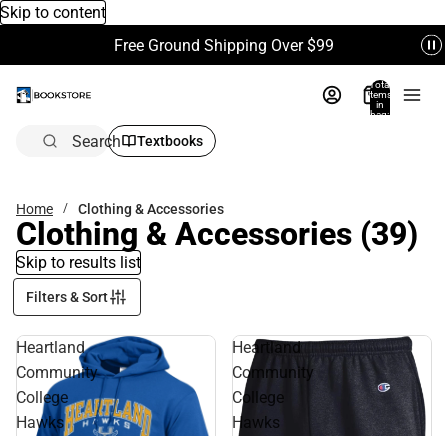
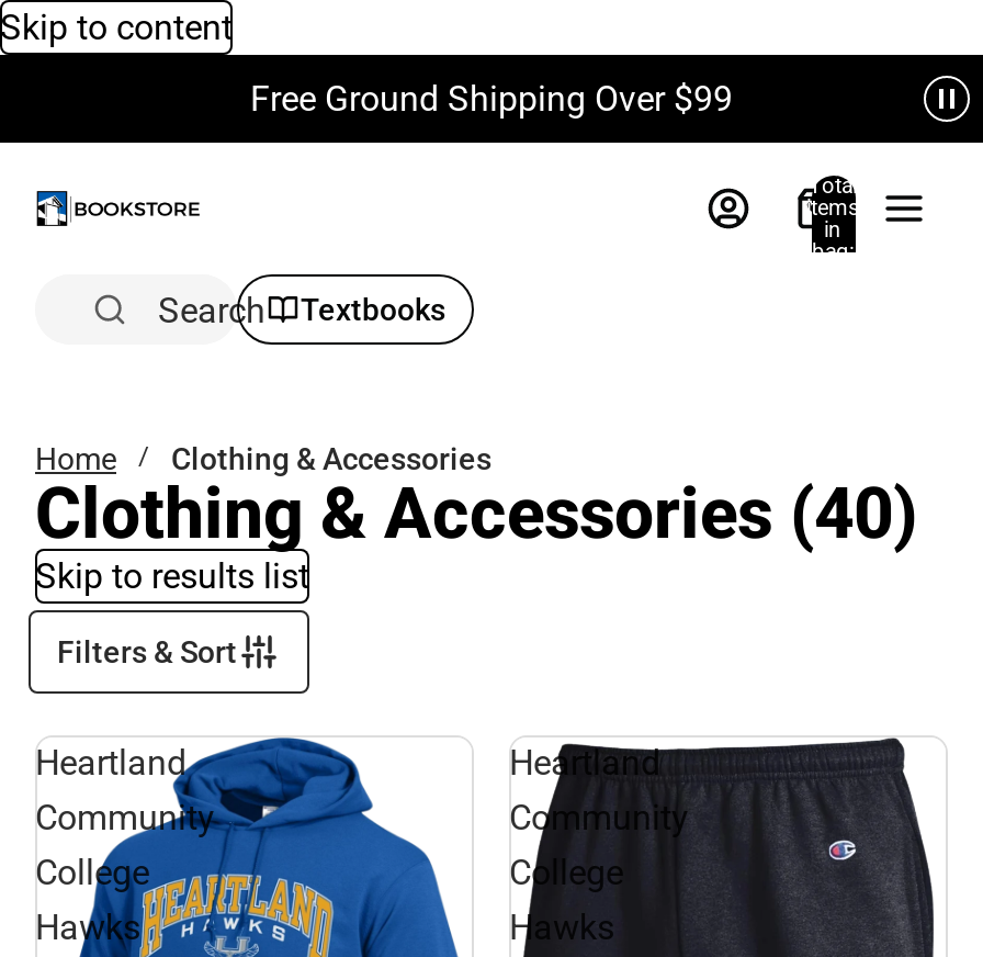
- Clothing & Accessories (39)
+ Clothing & Accessories (40)
